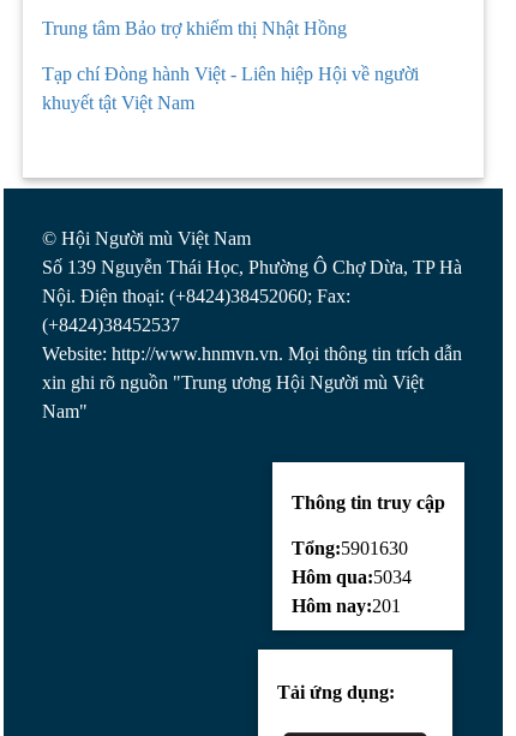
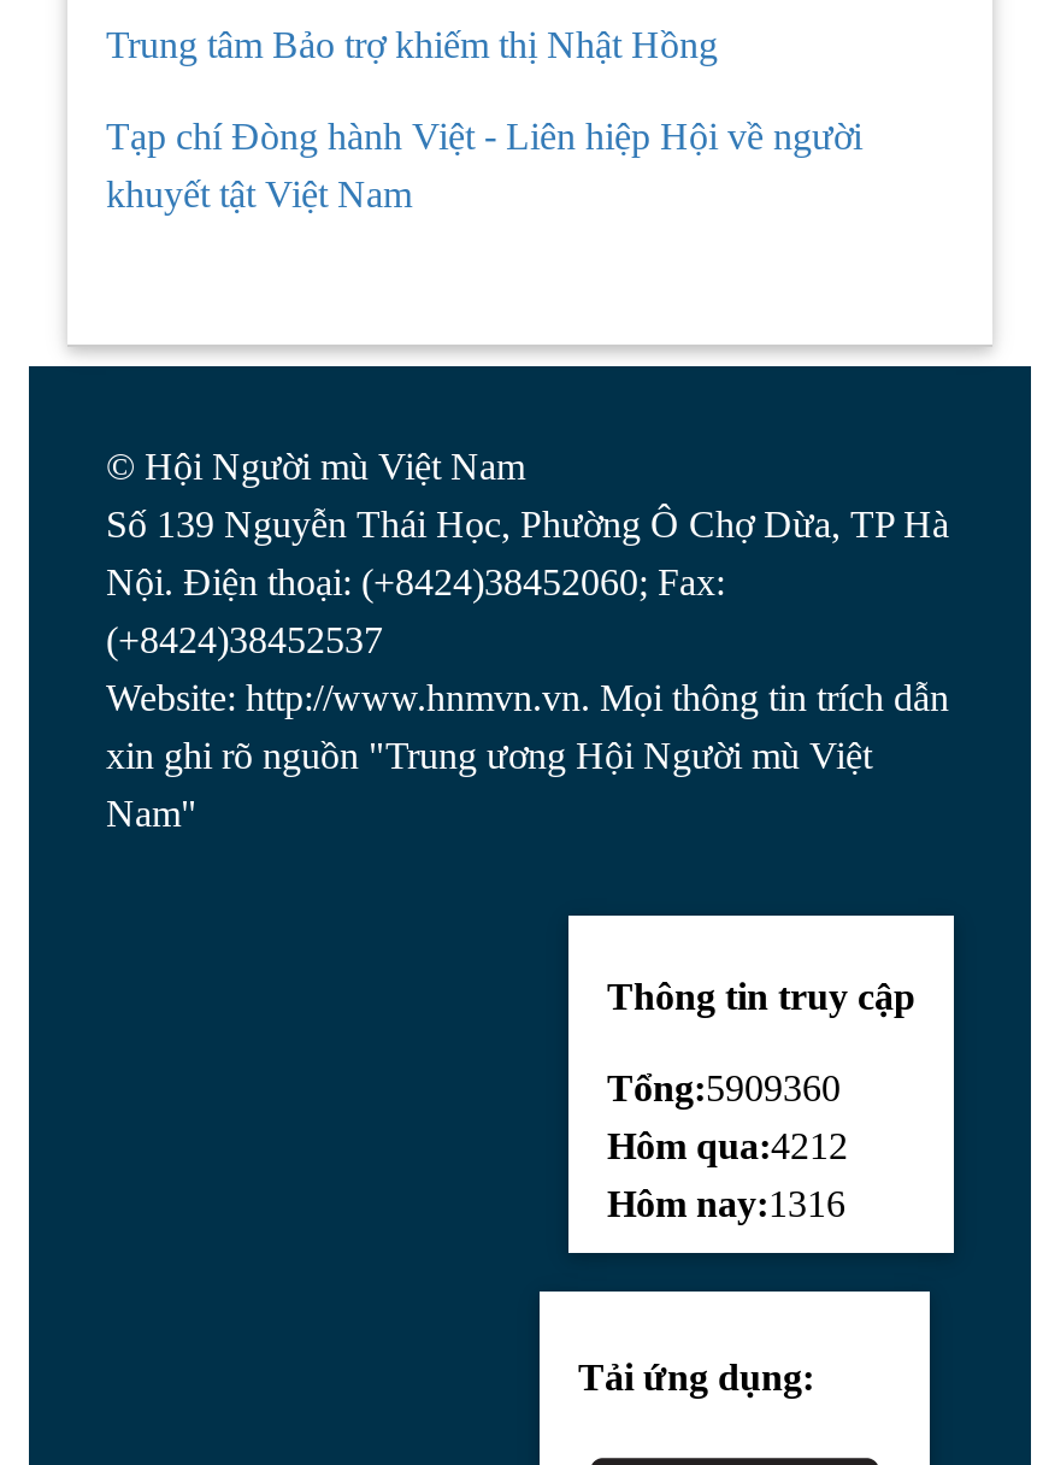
- Tổng:5901630
+ Tổng:5909360

- Hôm qua:5034
+ Hôm qua:4212

- Hôm nay:201
+ Hôm nay:1316
